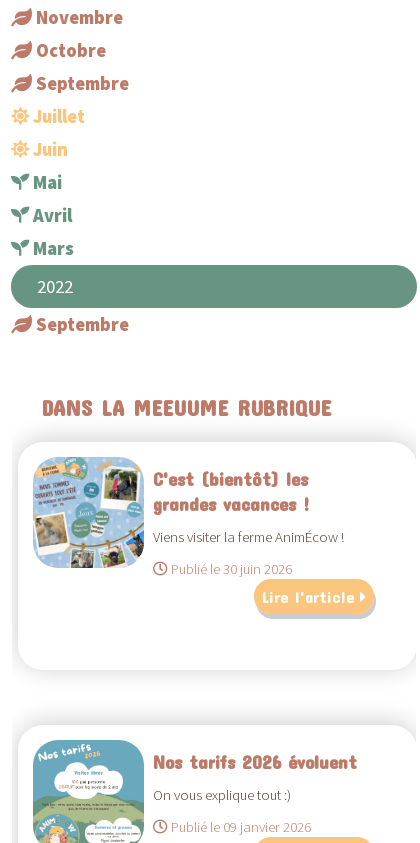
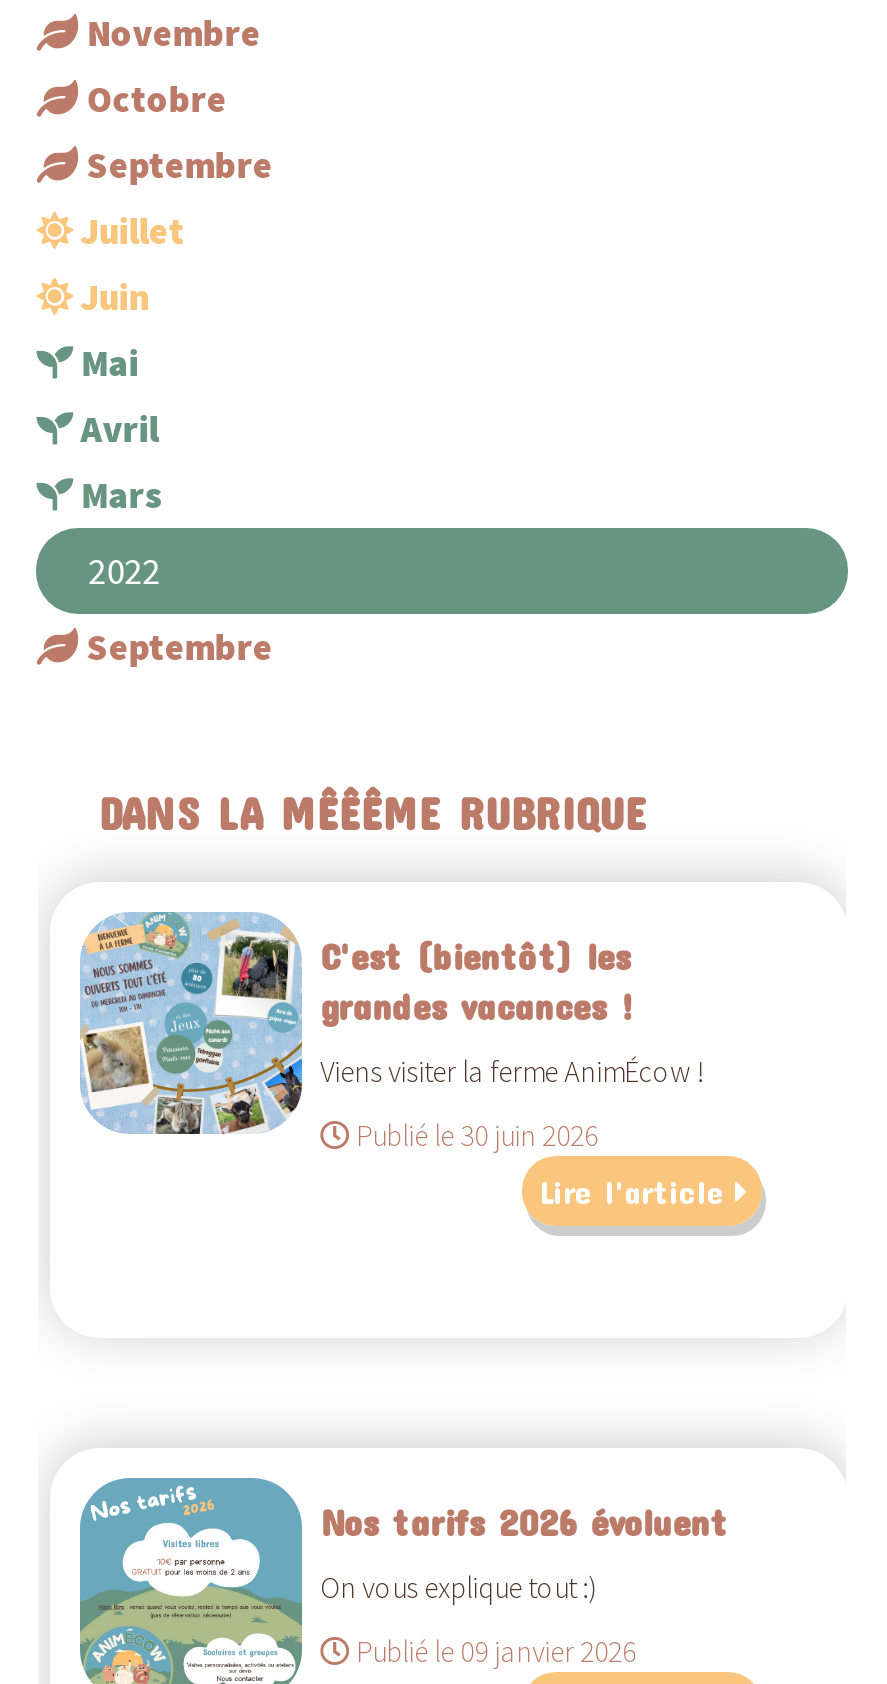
- DANS LA MEEUUME RUBRIQUE
+ DANS LA MÊÊÊME RUBRIQUE
